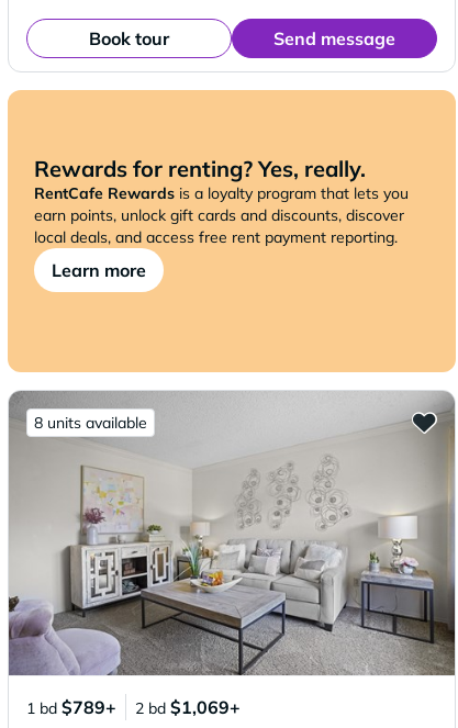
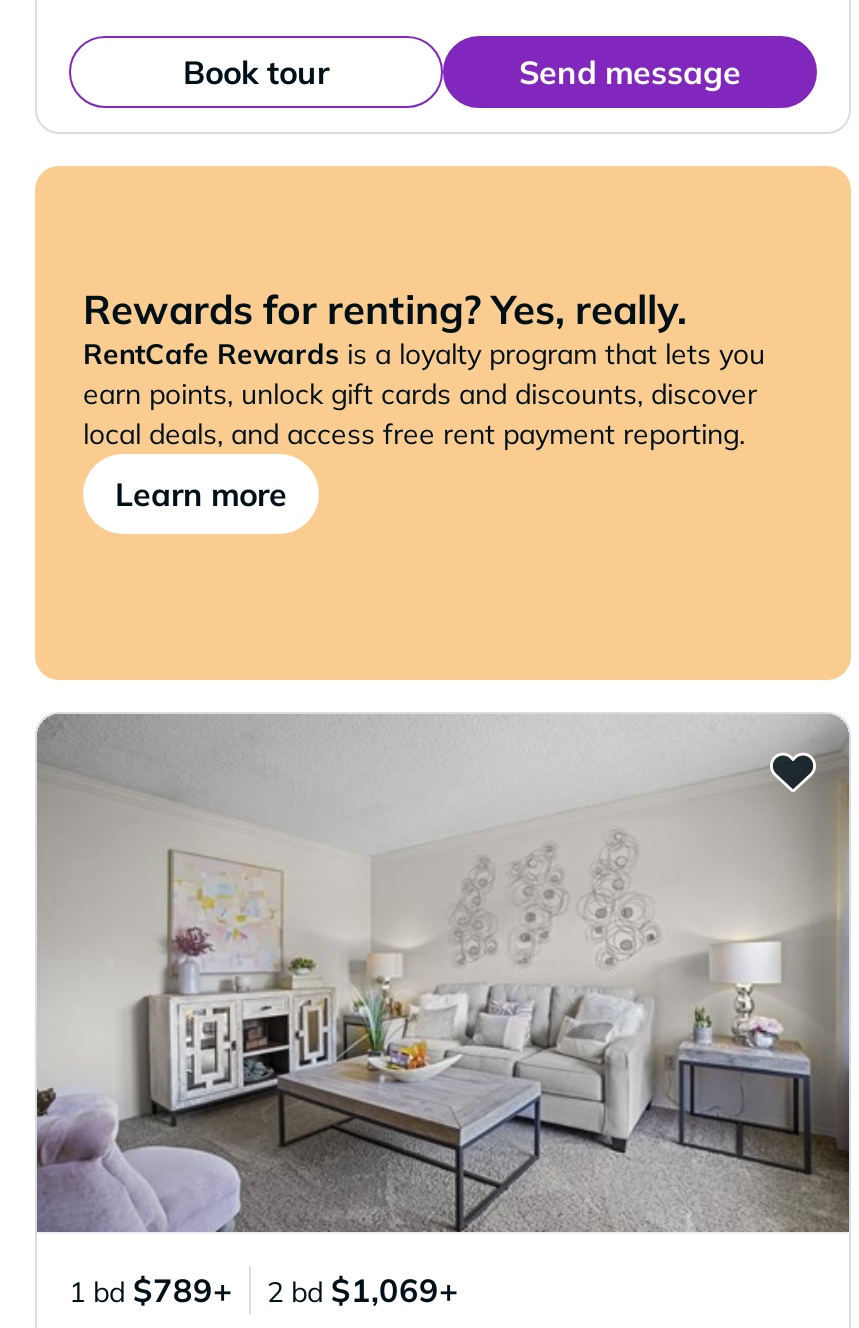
- 8 units available
